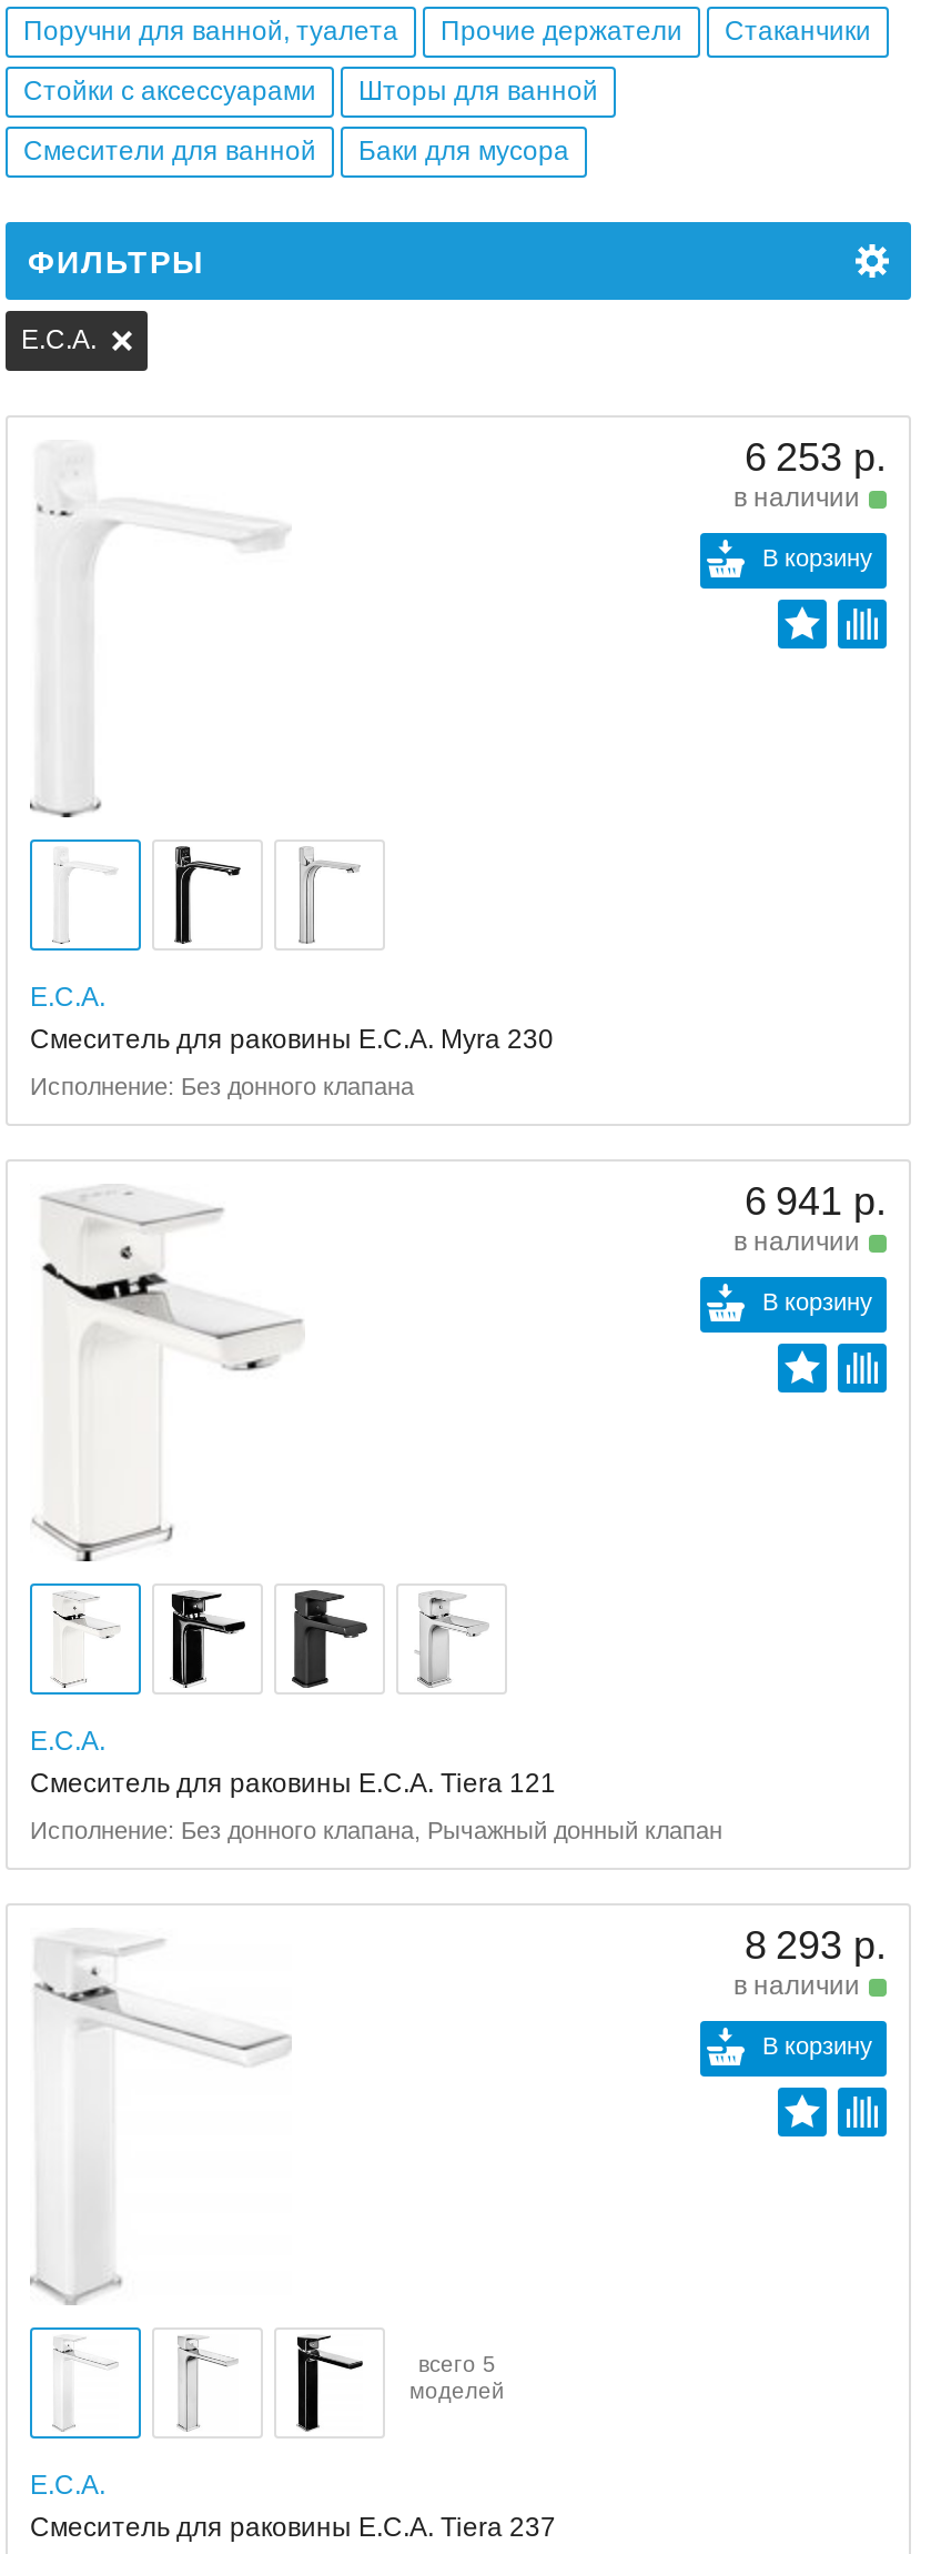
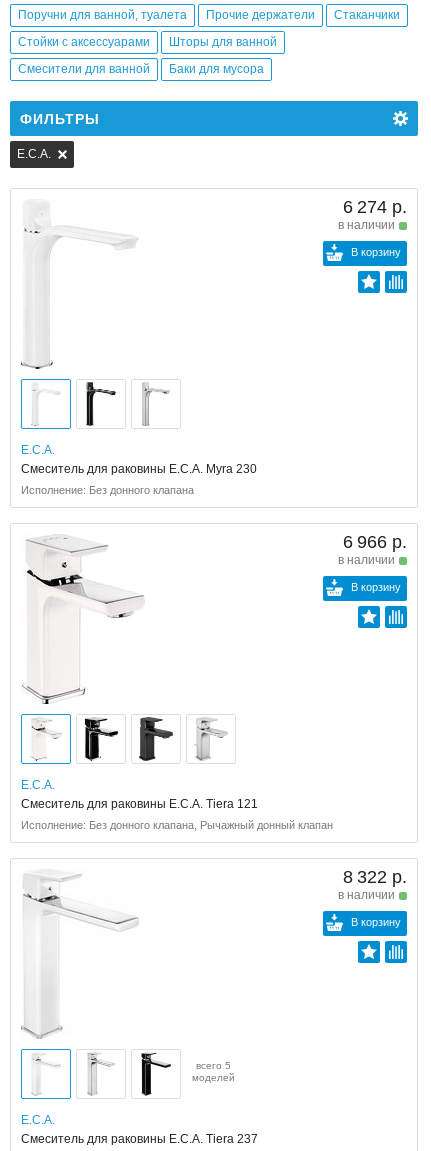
- 6 253 р.
+ 6 274 р.

- 6 941 р.
+ 6 966 р.

- 8 293 р.
+ 8 322 р.
